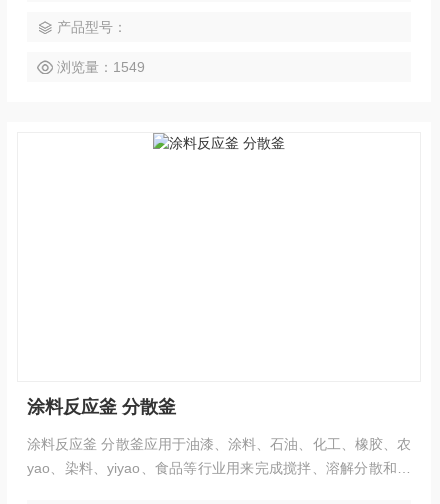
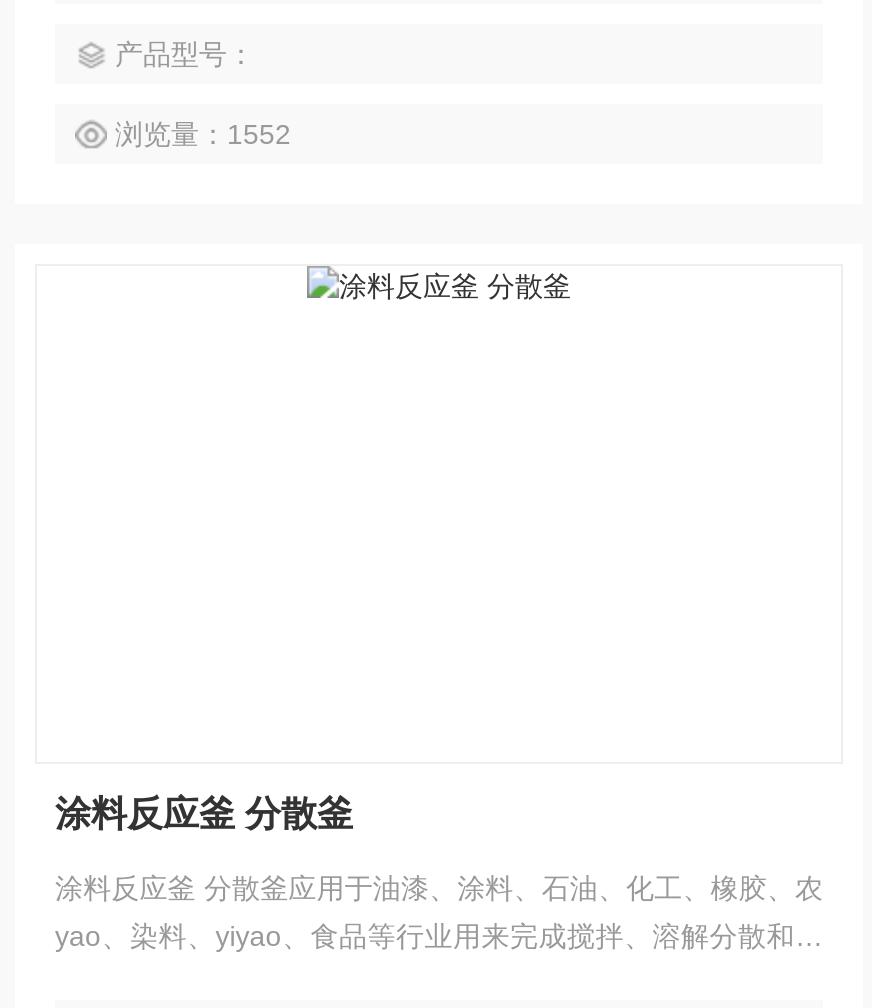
- 浏览量：1549
+ 浏览量：1552
